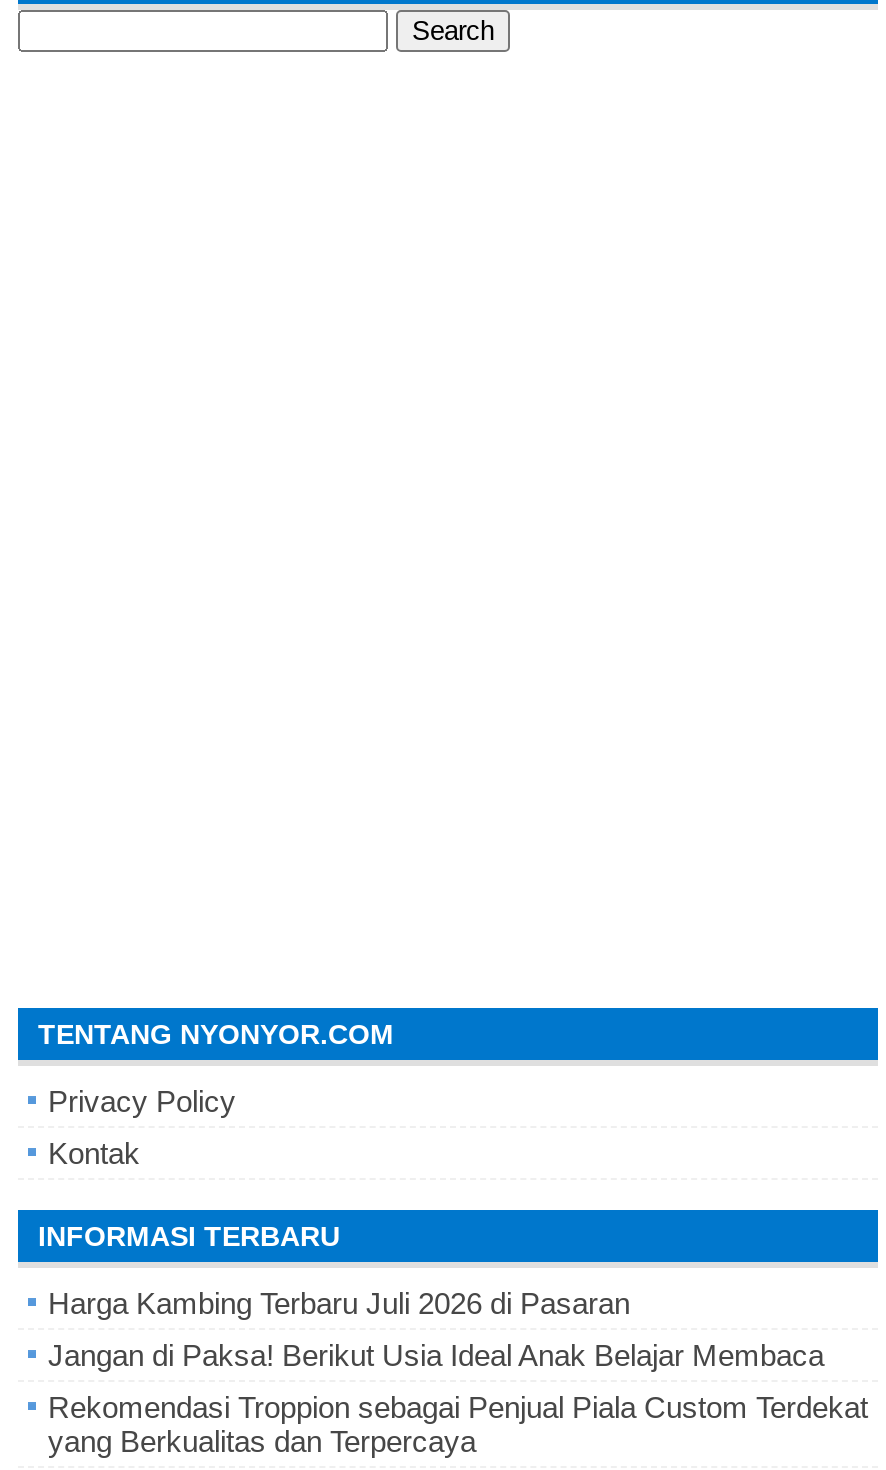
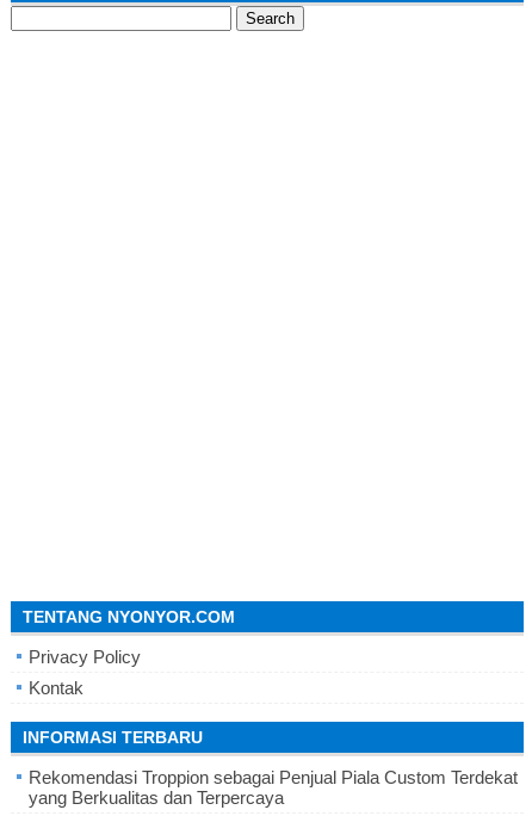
- Harga Kambing Terbaru Juli 2026 di Pasaran
- Jangan di Paksa! Berikut Usia Ideal Anak Belajar Membaca
